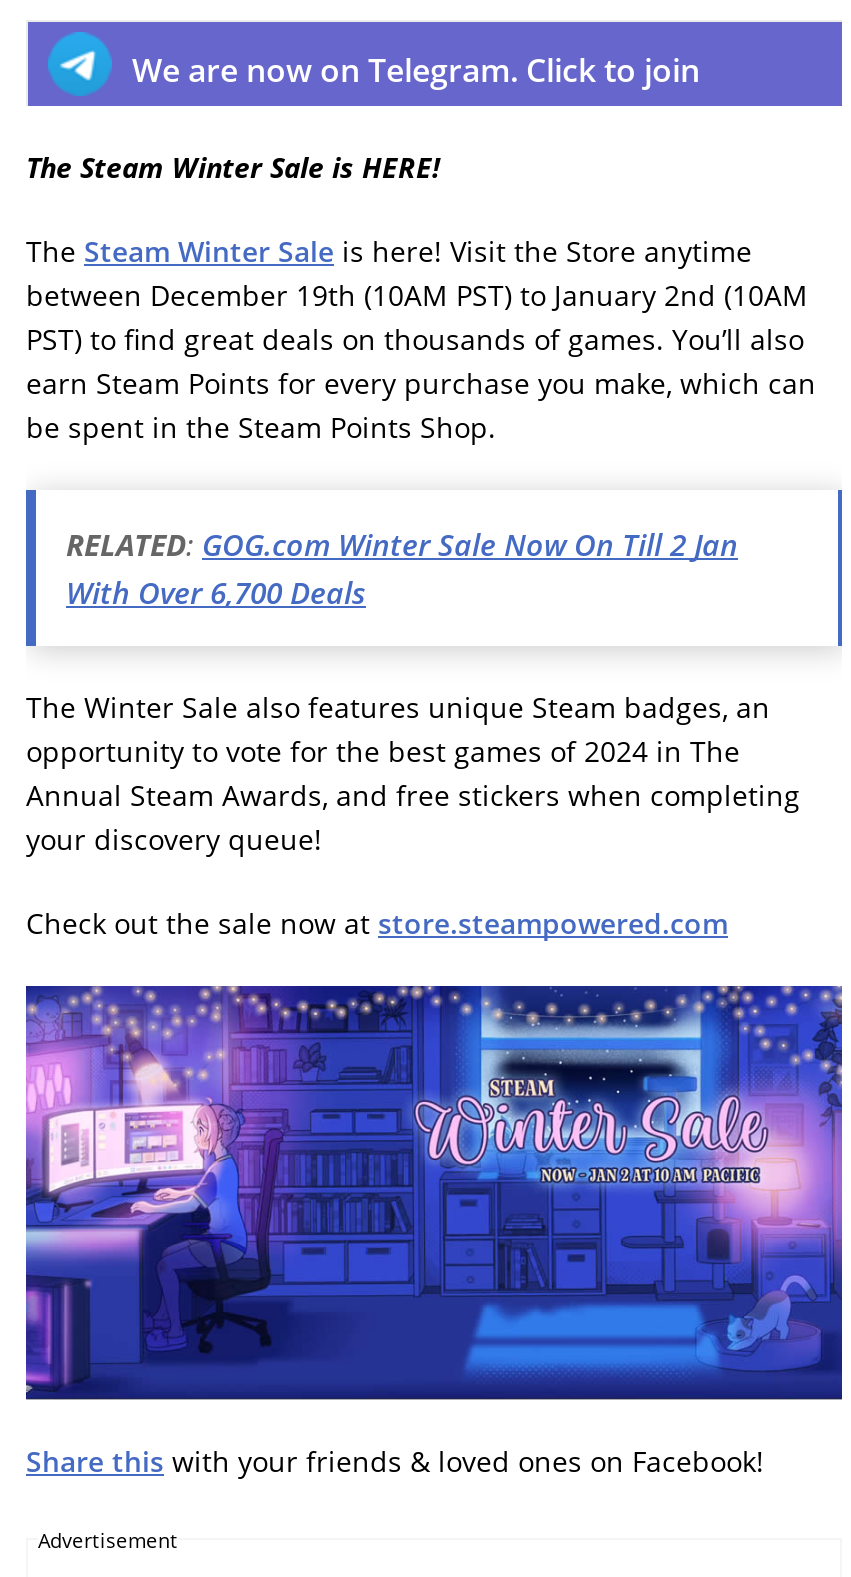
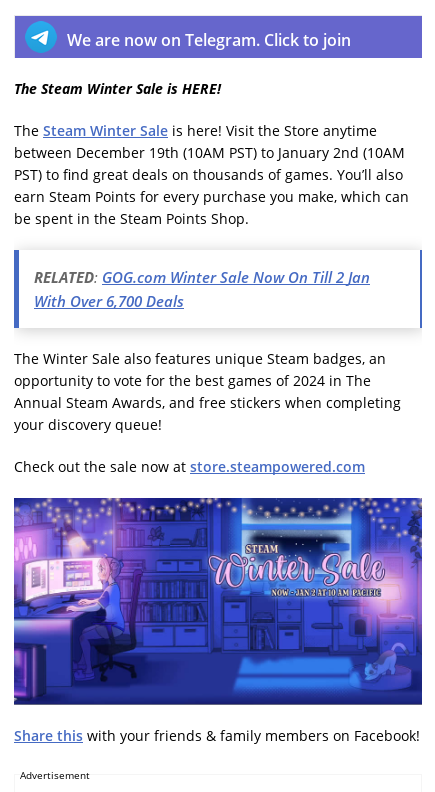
- Share this with your friends & loved ones on Facebook!
+ Share this with your friends & family members on Facebook!
